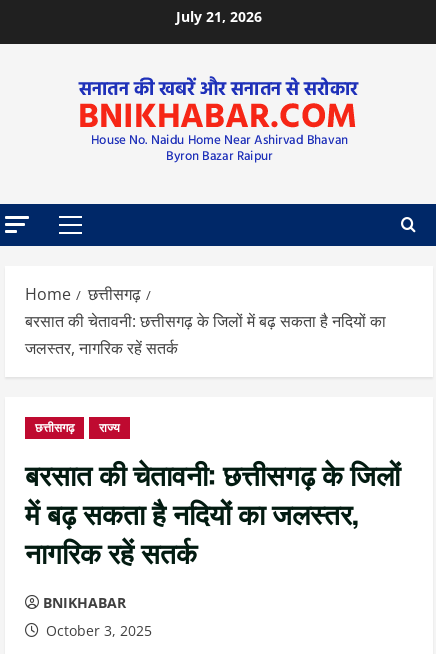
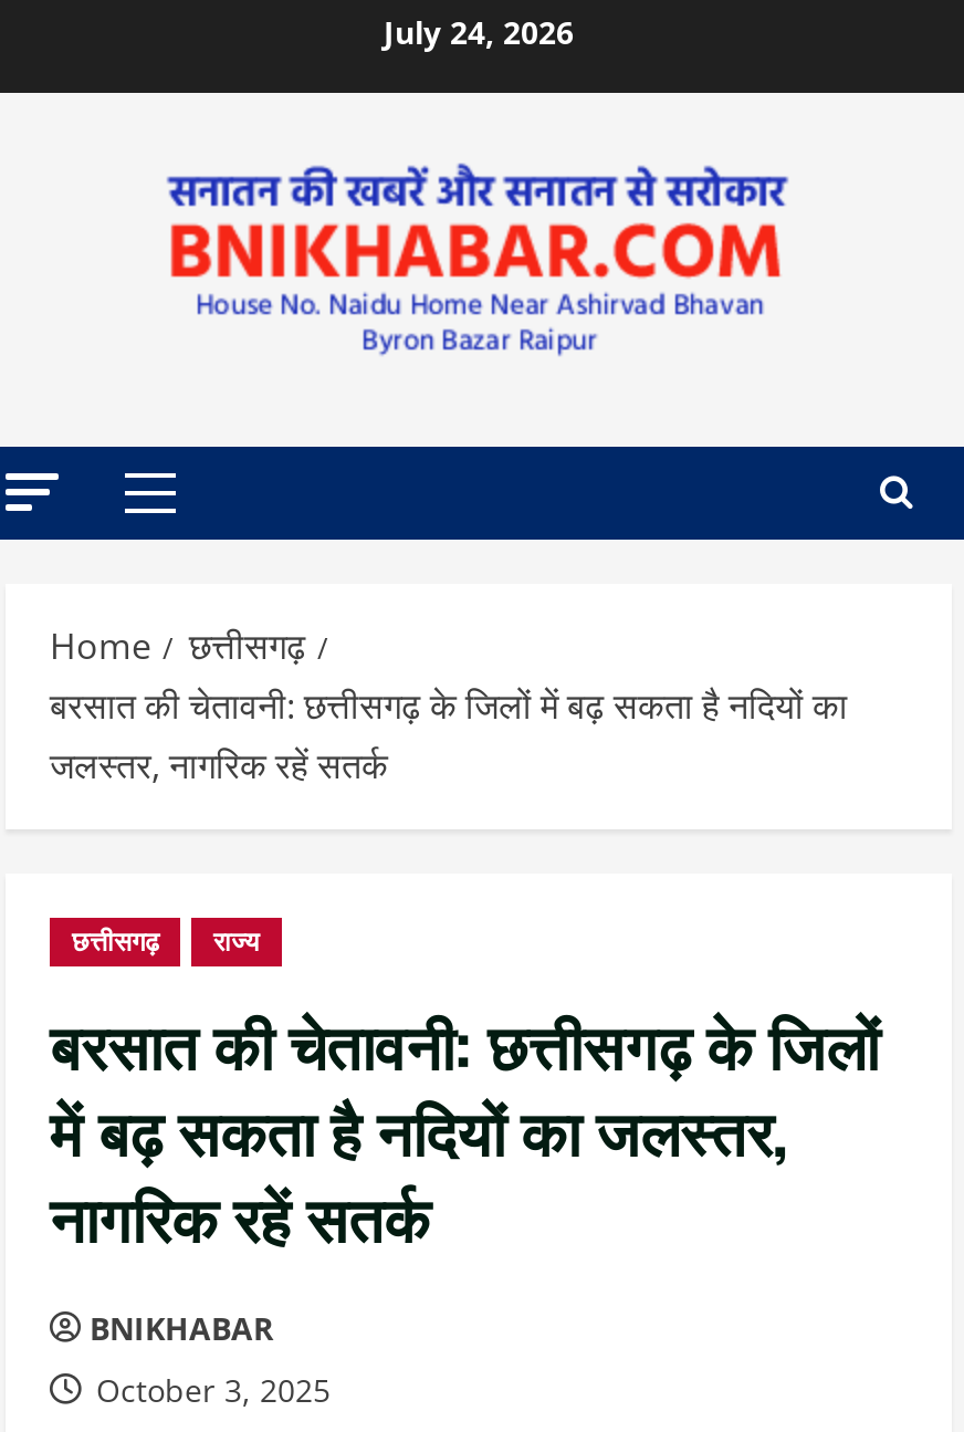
- July 21, 2026
+ July 24, 2026
